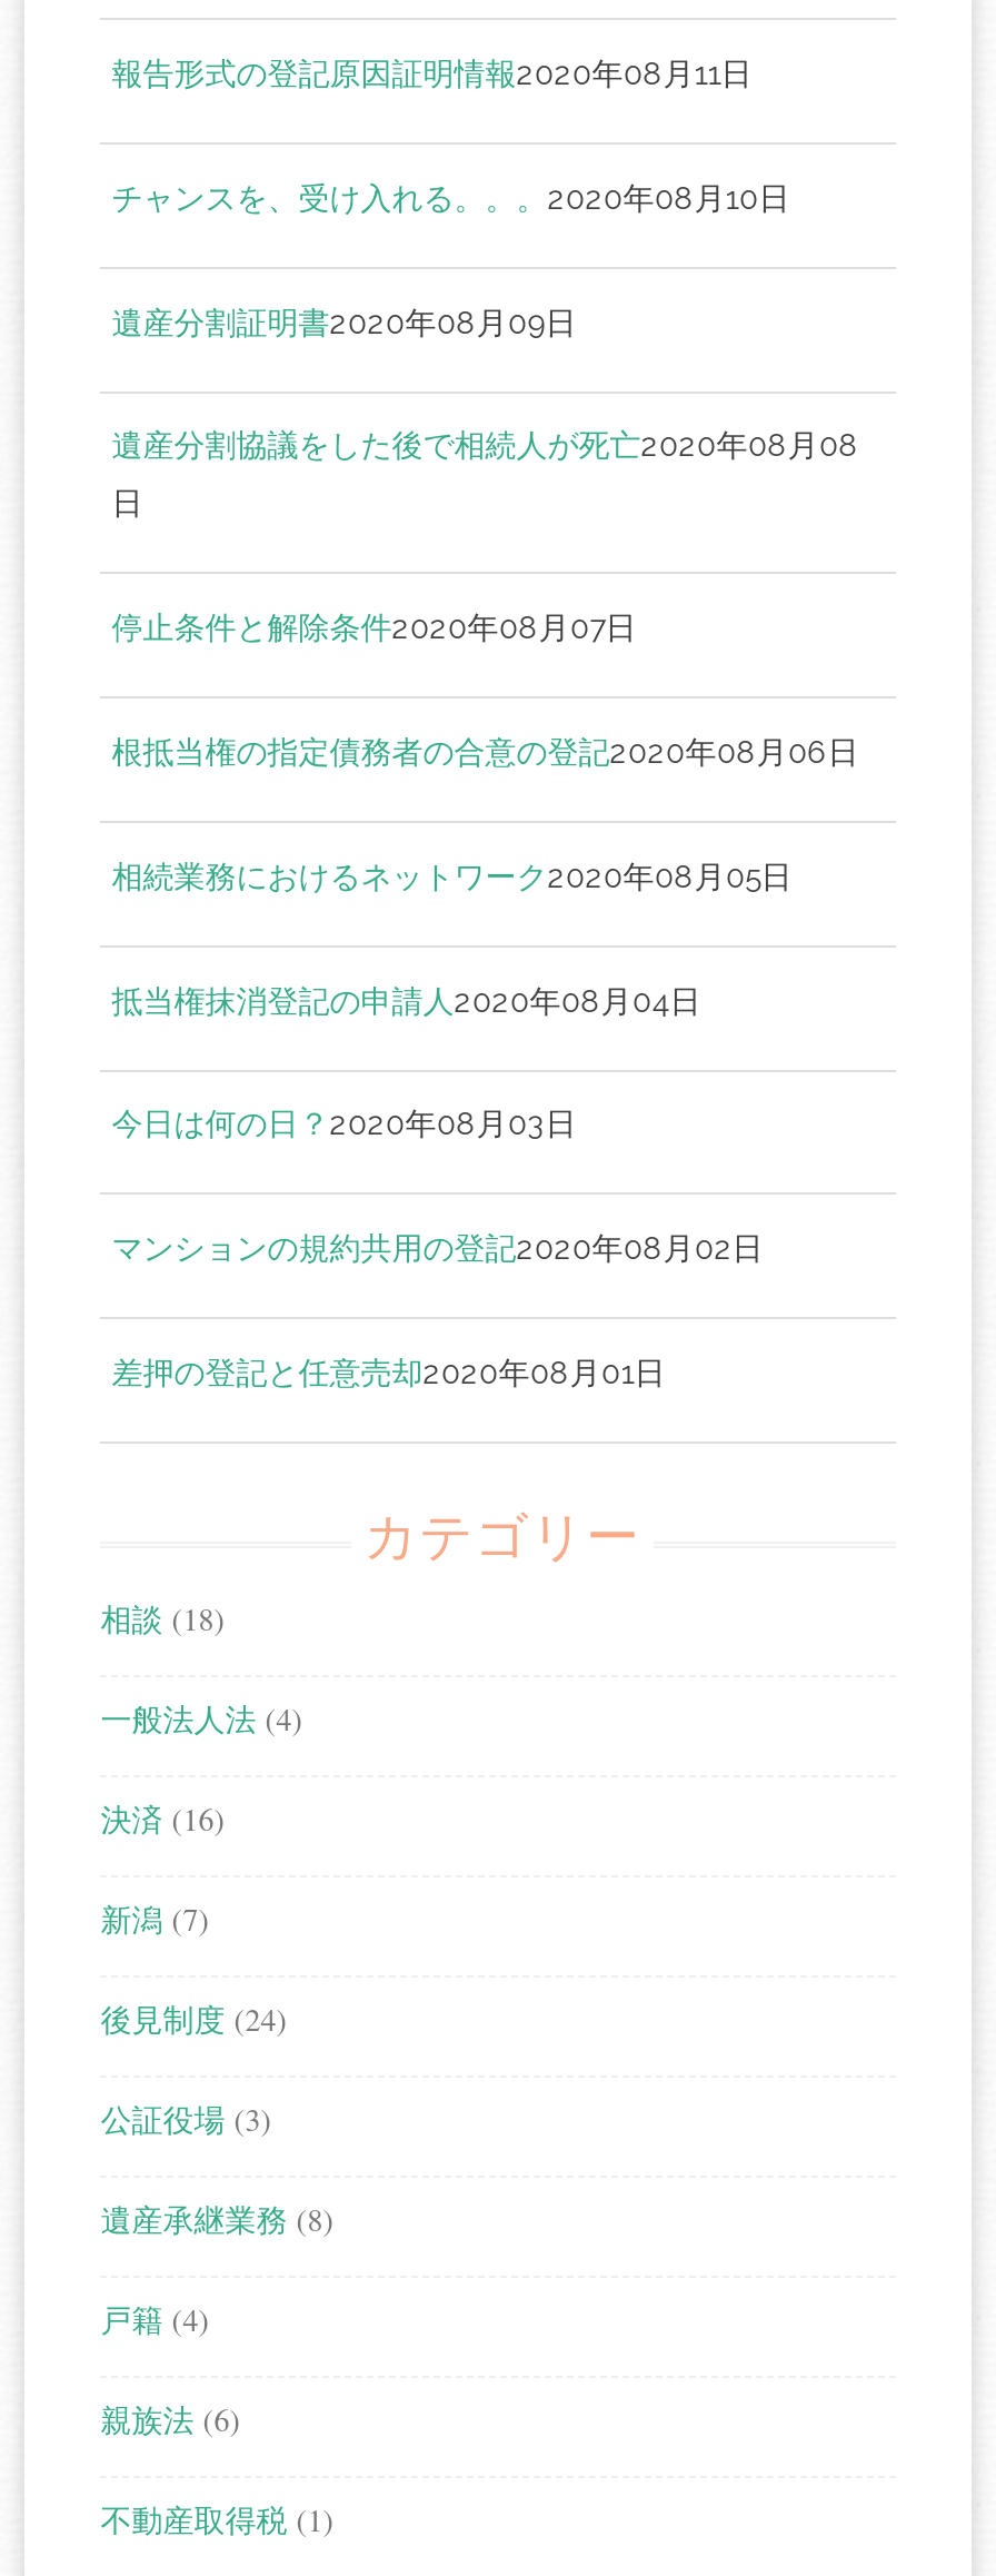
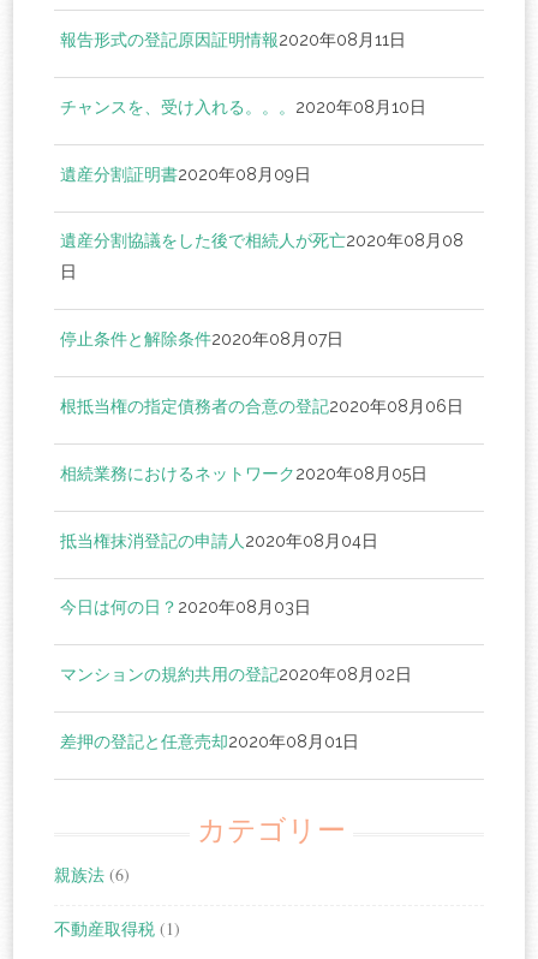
- 相談(18)
- 一般法人法(4)
- 決済(16)
- 新潟(7)
- 後見制度(24)
- 公証役場(3)
- 遺産承継業務(8)
- 戸籍(4)
